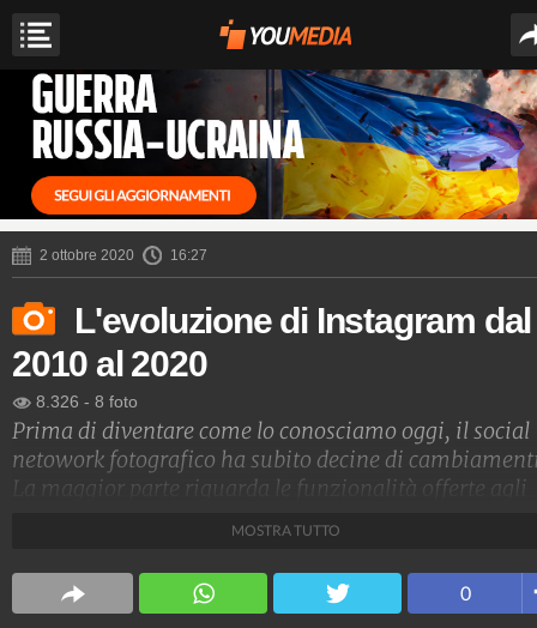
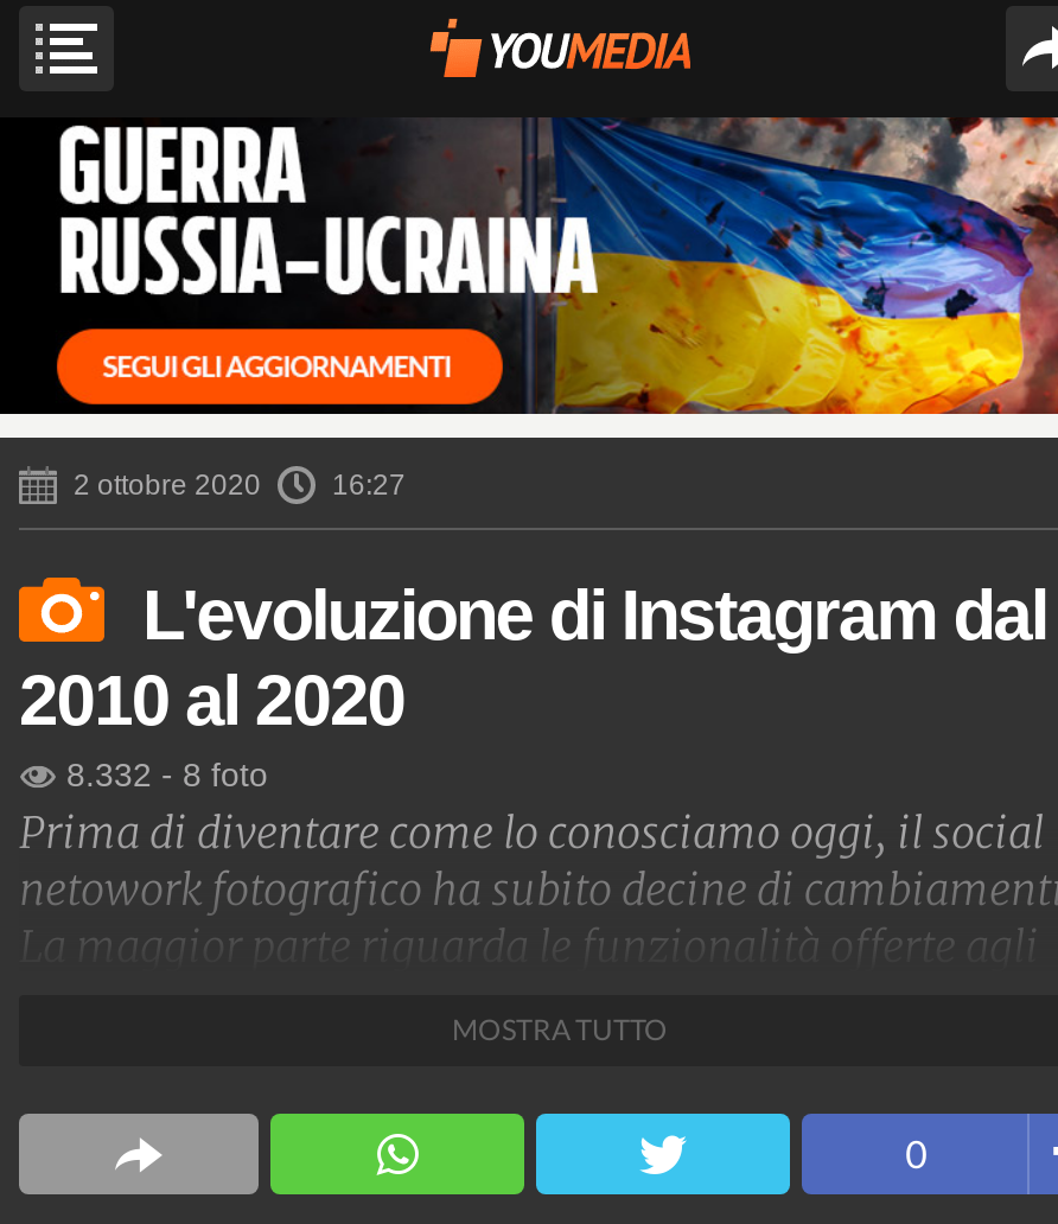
- 8.326 - 8 foto
+ 8.332 - 8 foto
